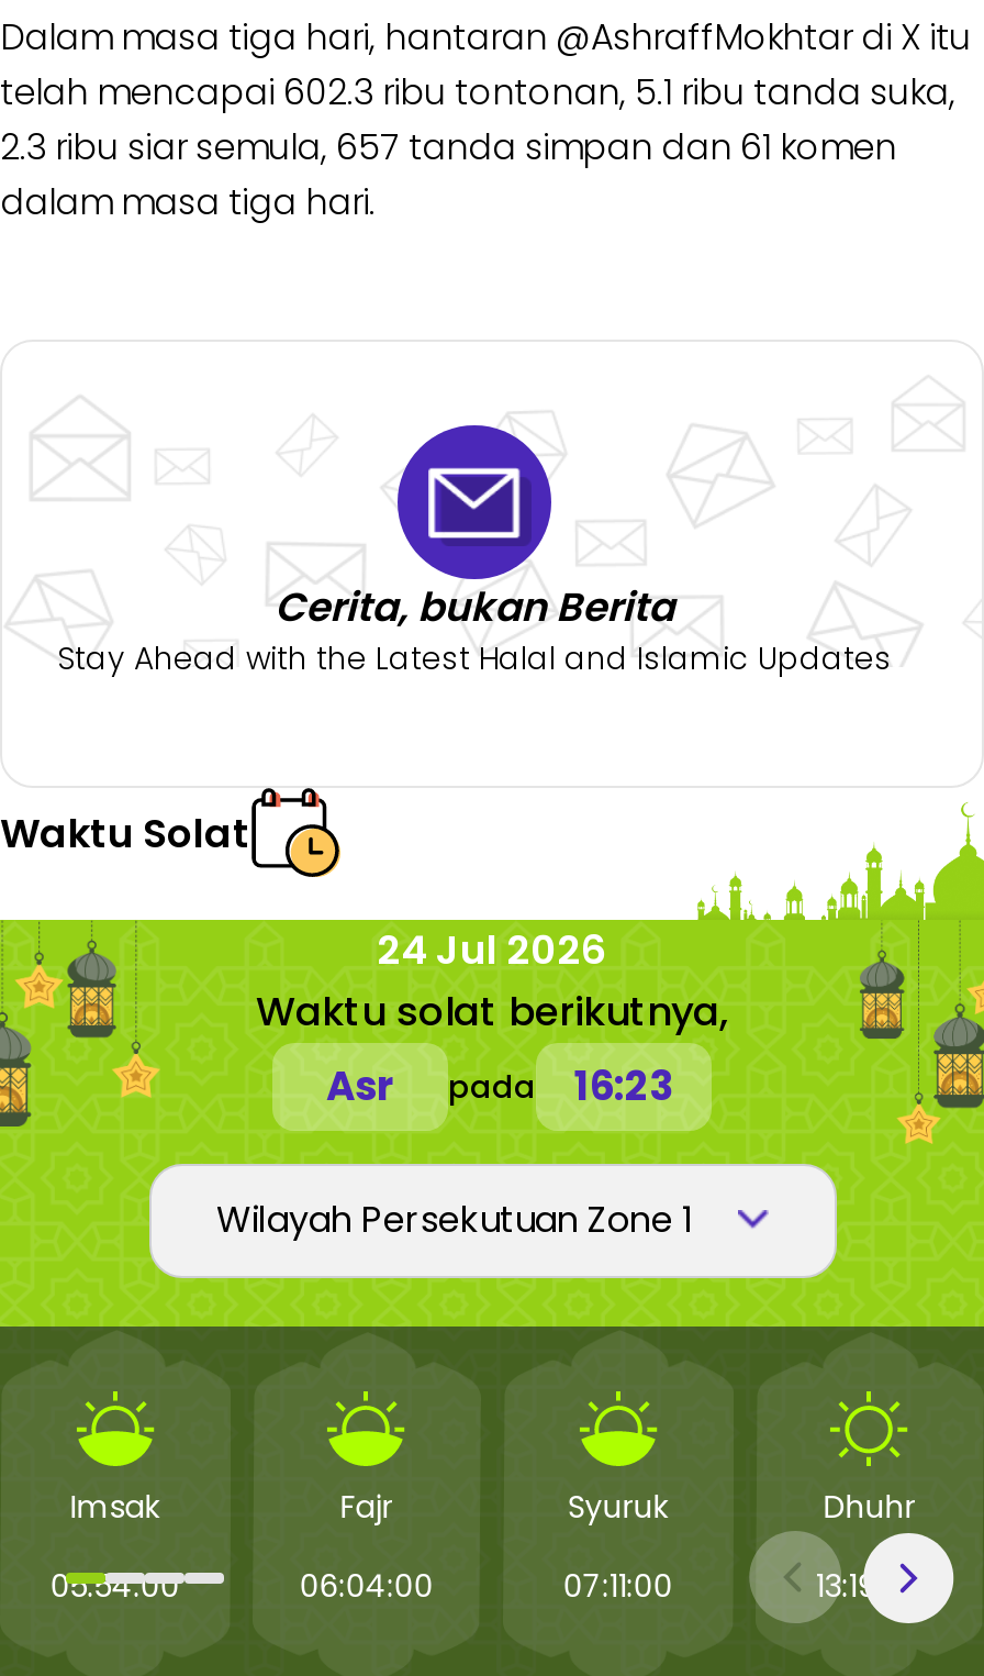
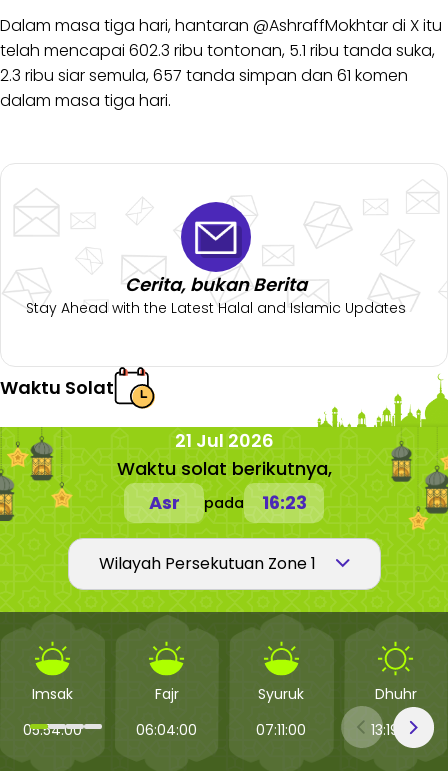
- 24 Jul 2026
+ 21 Jul 2026
